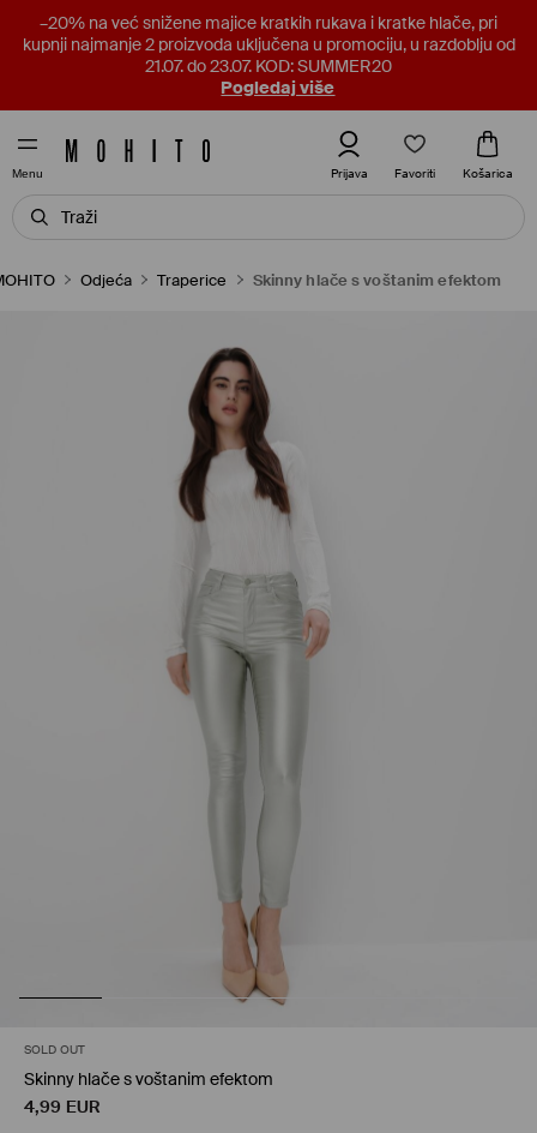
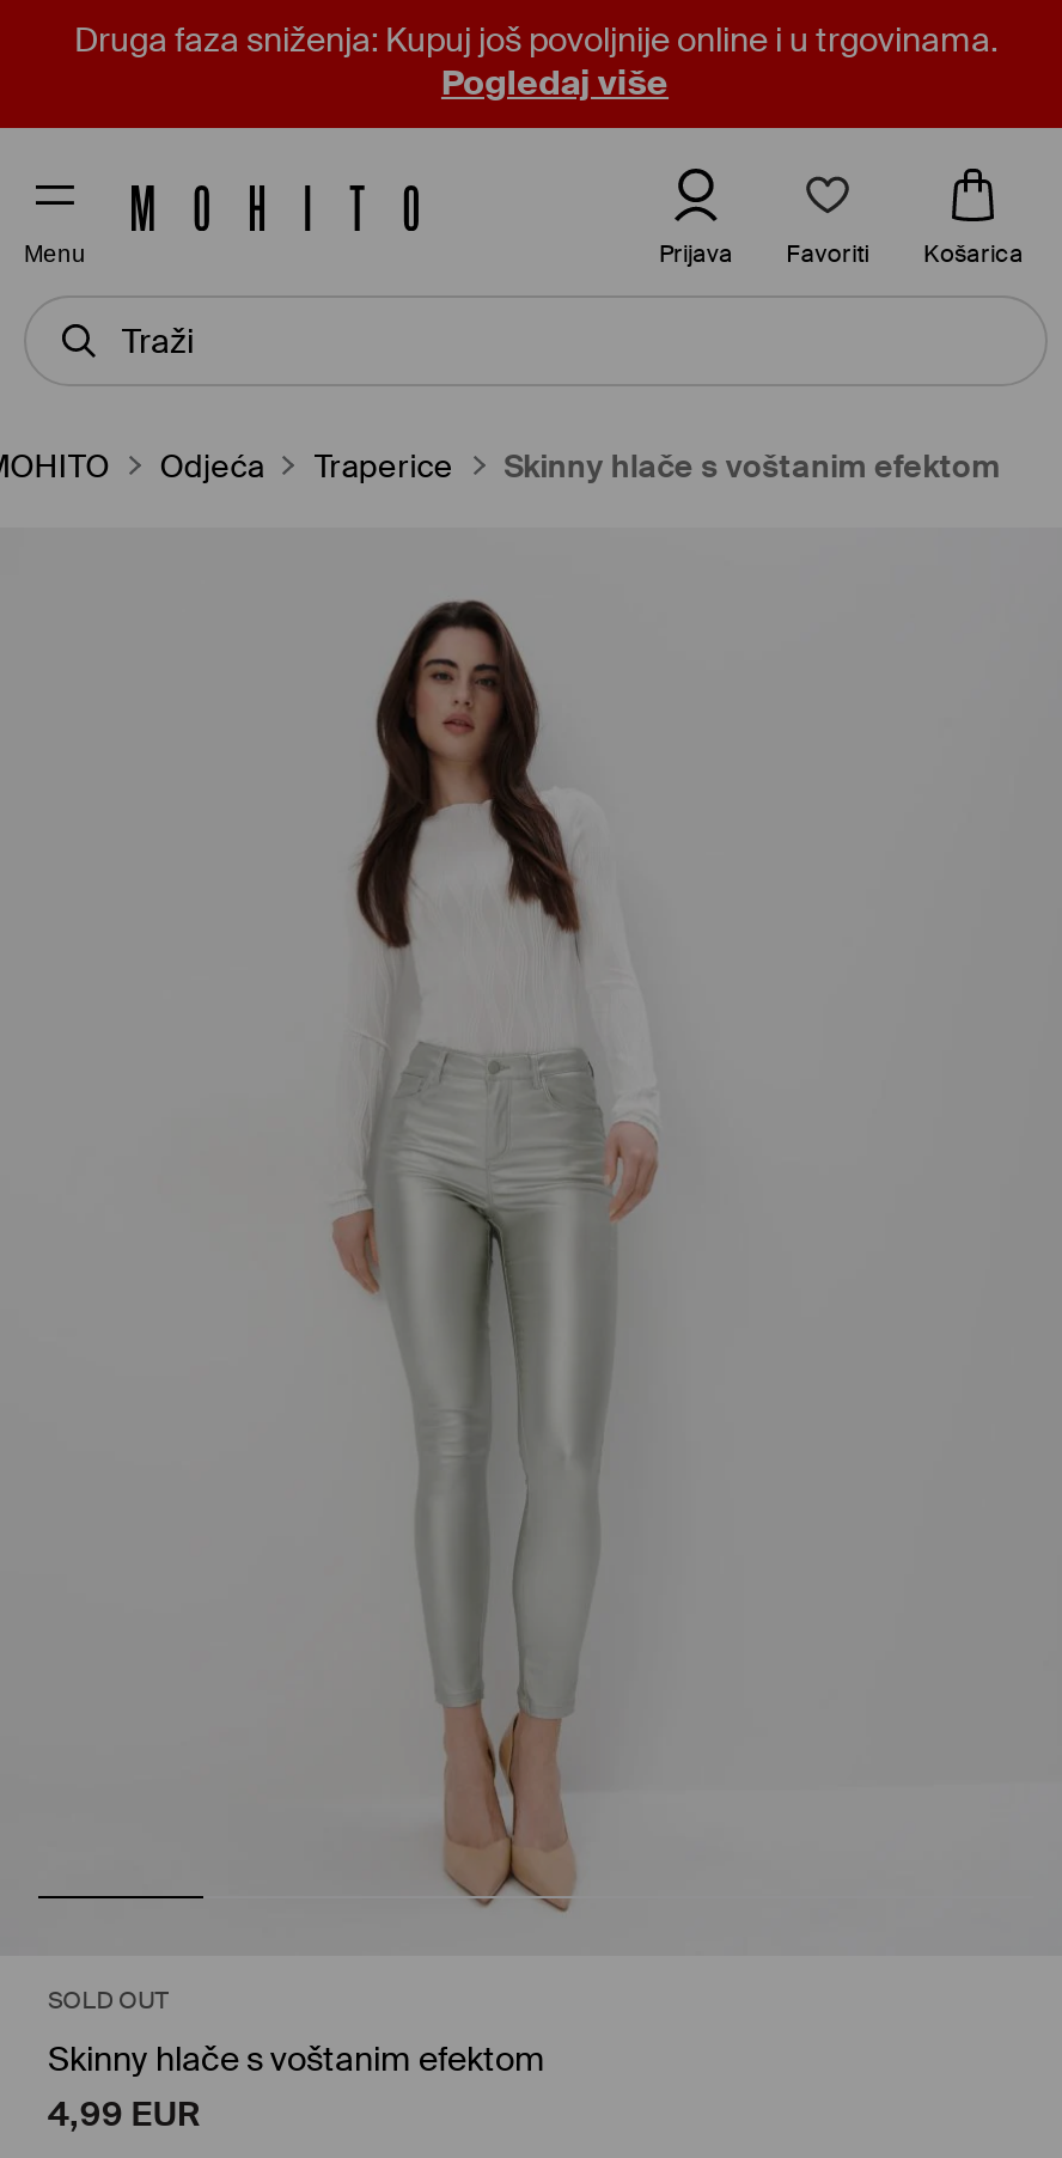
- –20% na već snižene majice kratkih rukava i kratke hlače, pri
- kupnji najmanje 2 proizvoda uključena u promociju, u razdoblju od
- 21.07. do 23.07. KOD: SUMMER20
+ Druga faza sniženja: Kupuj još povoljnije online i u trgovinama.
